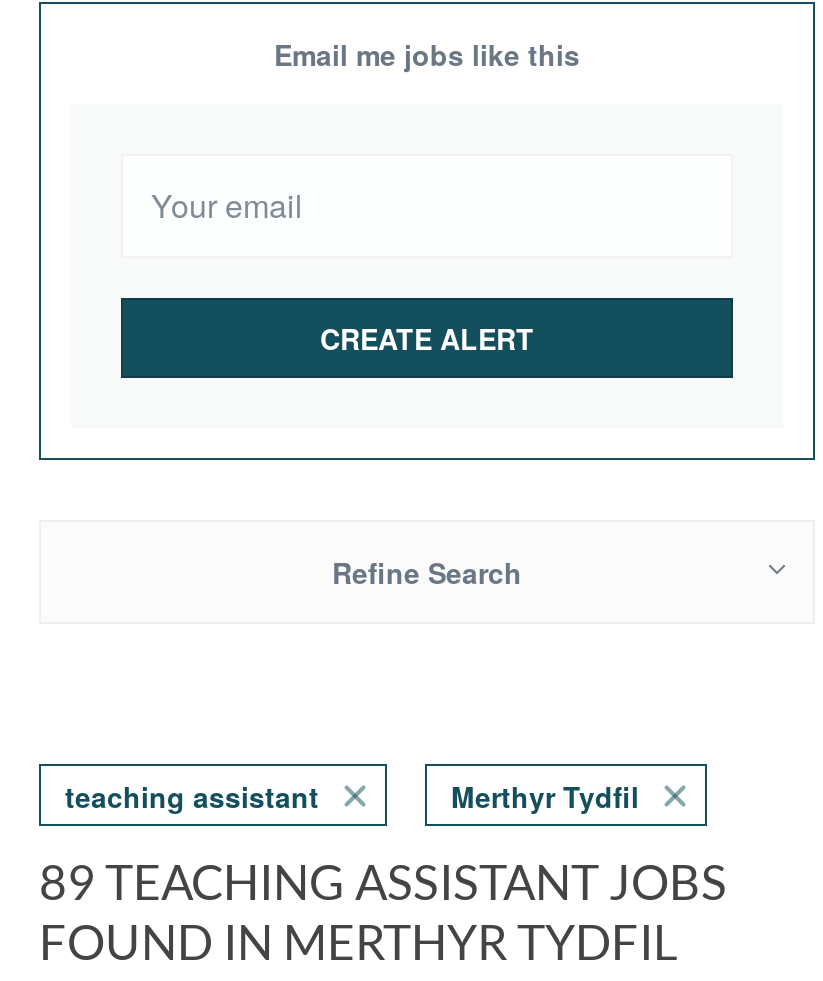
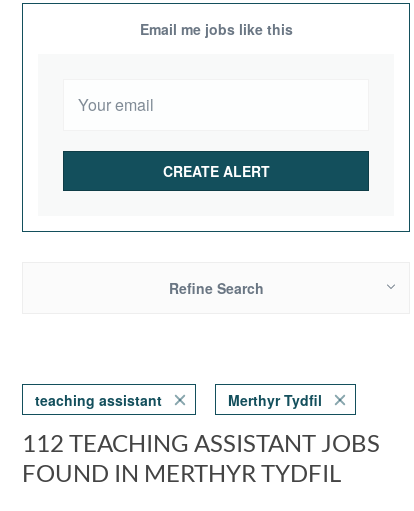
- 89 TEACHING ASSISTANT JOBS
+ 112 TEACHING ASSISTANT JOBS
